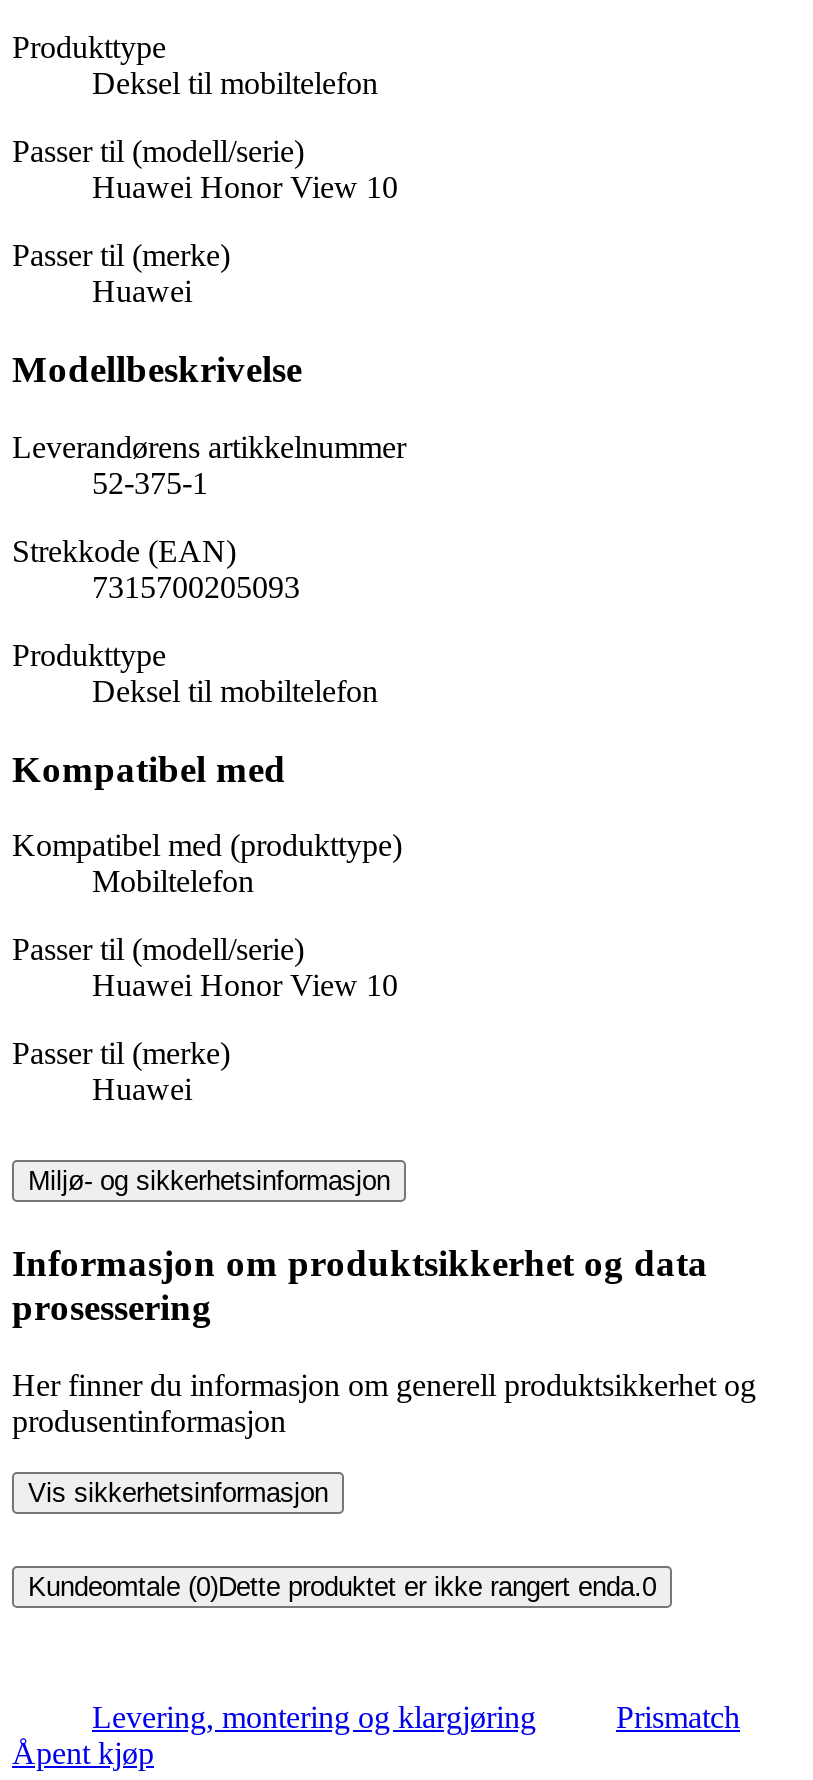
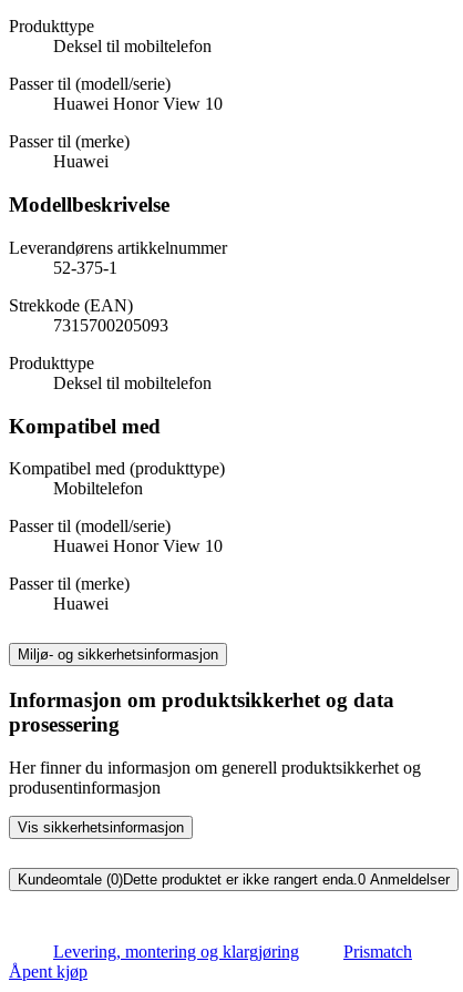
- Kundeomtale (0)Dette produktet er ikke rangert enda.0
+ Kundeomtale (0)Dette produktet er ikke rangert enda.0 Anmeldelser
